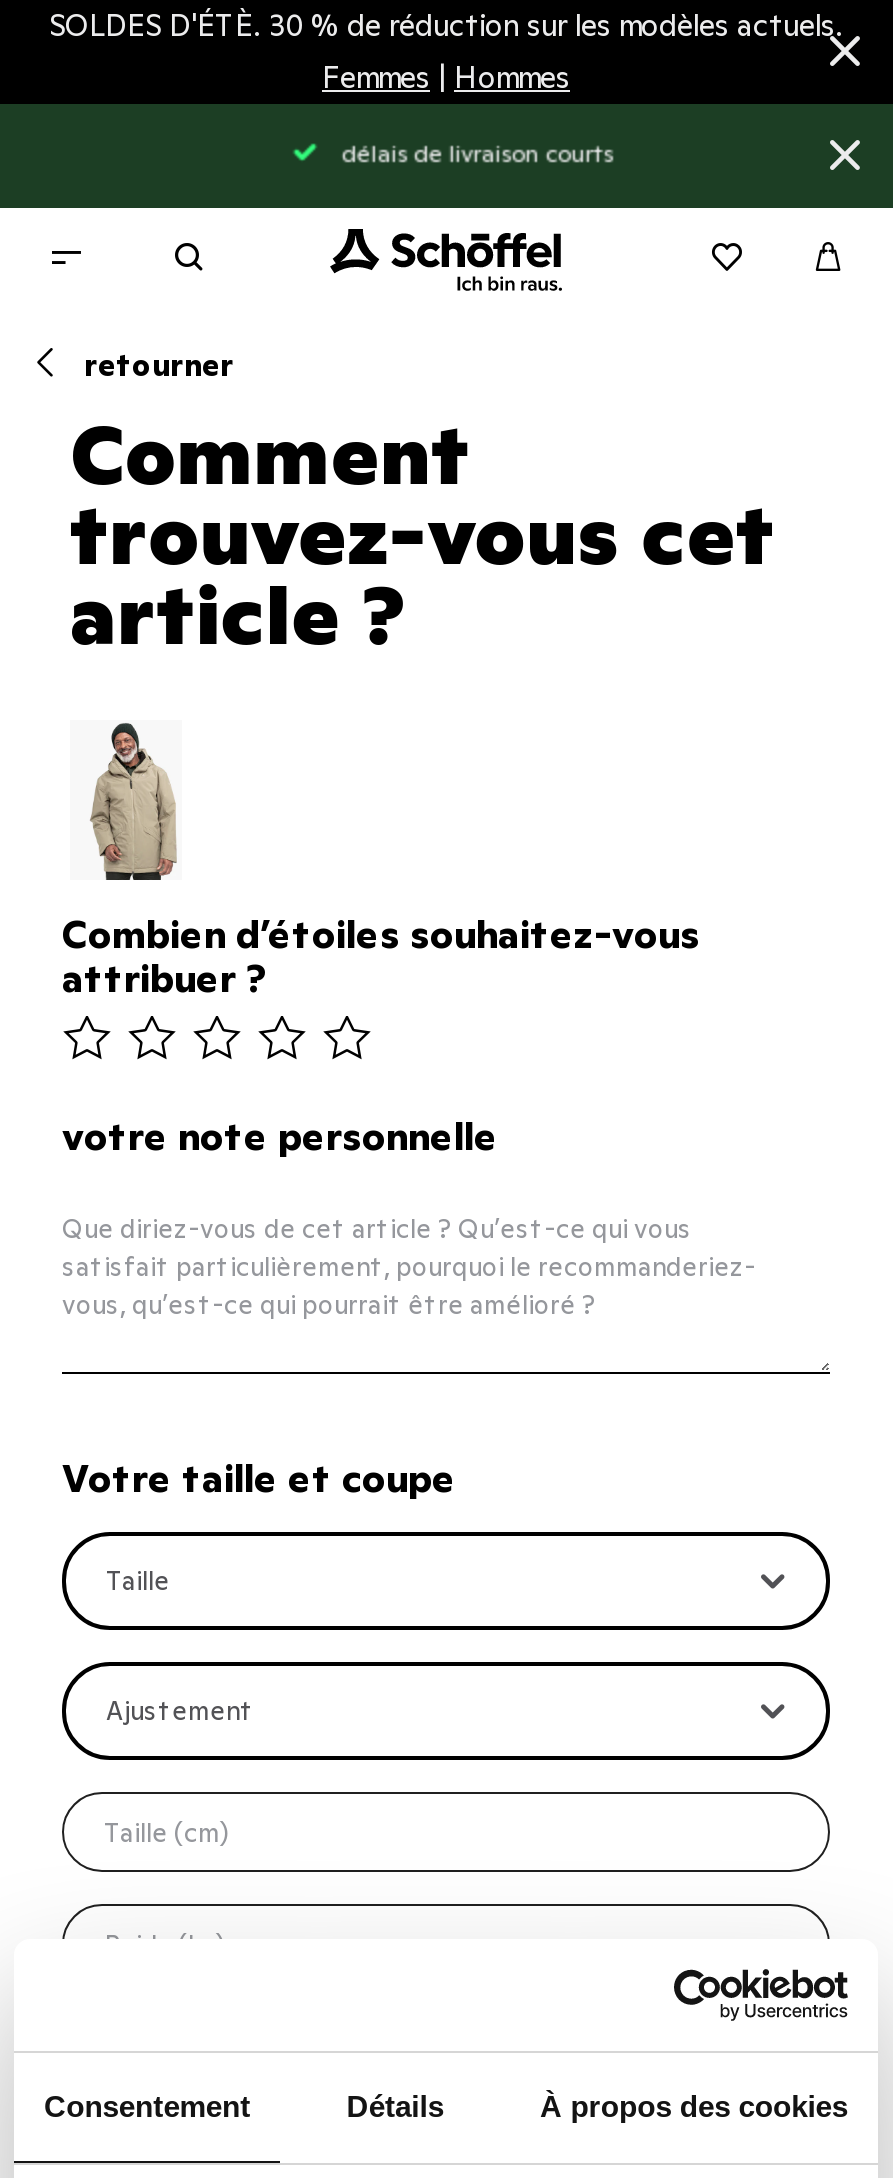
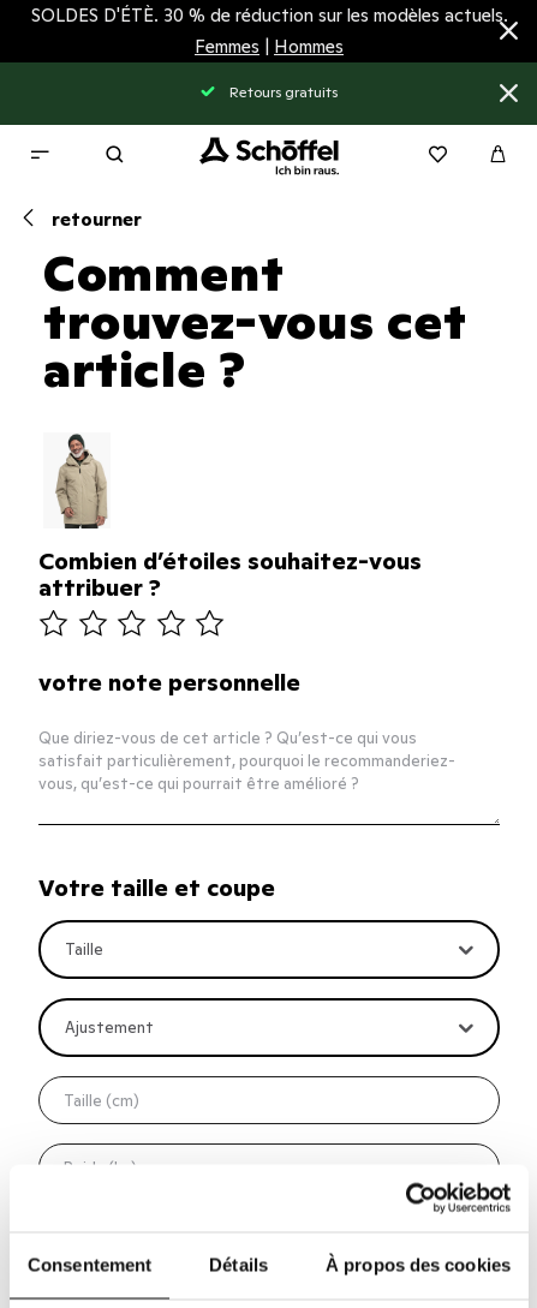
- délais de livraison courts
+ Retours gratuits
